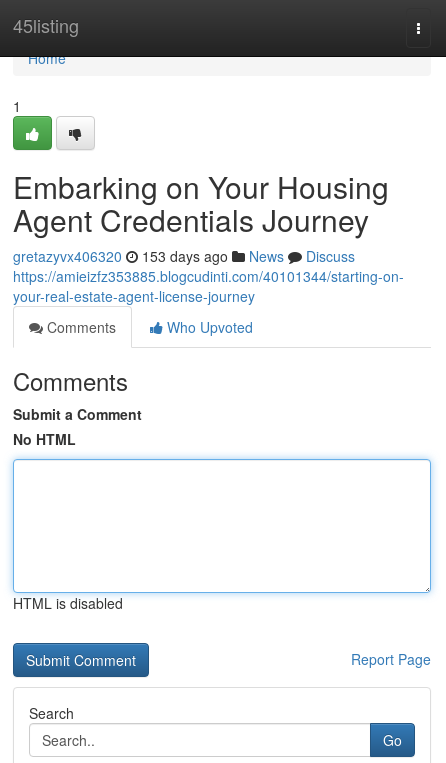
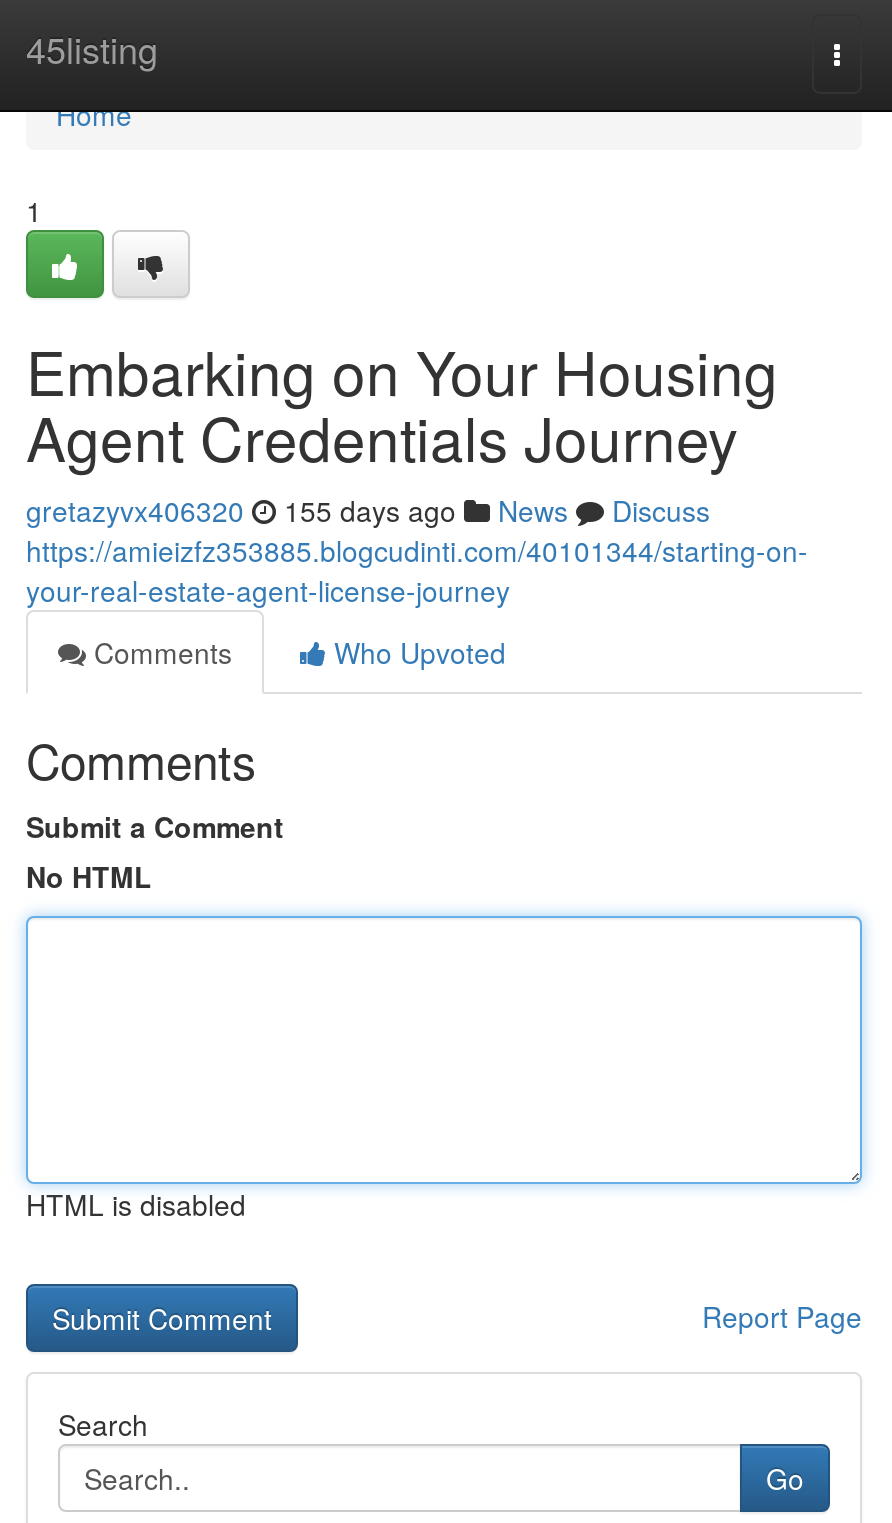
- gretazyvx406320 153 days ago News Discuss
+ gretazyvx406320 155 days ago News Discuss
